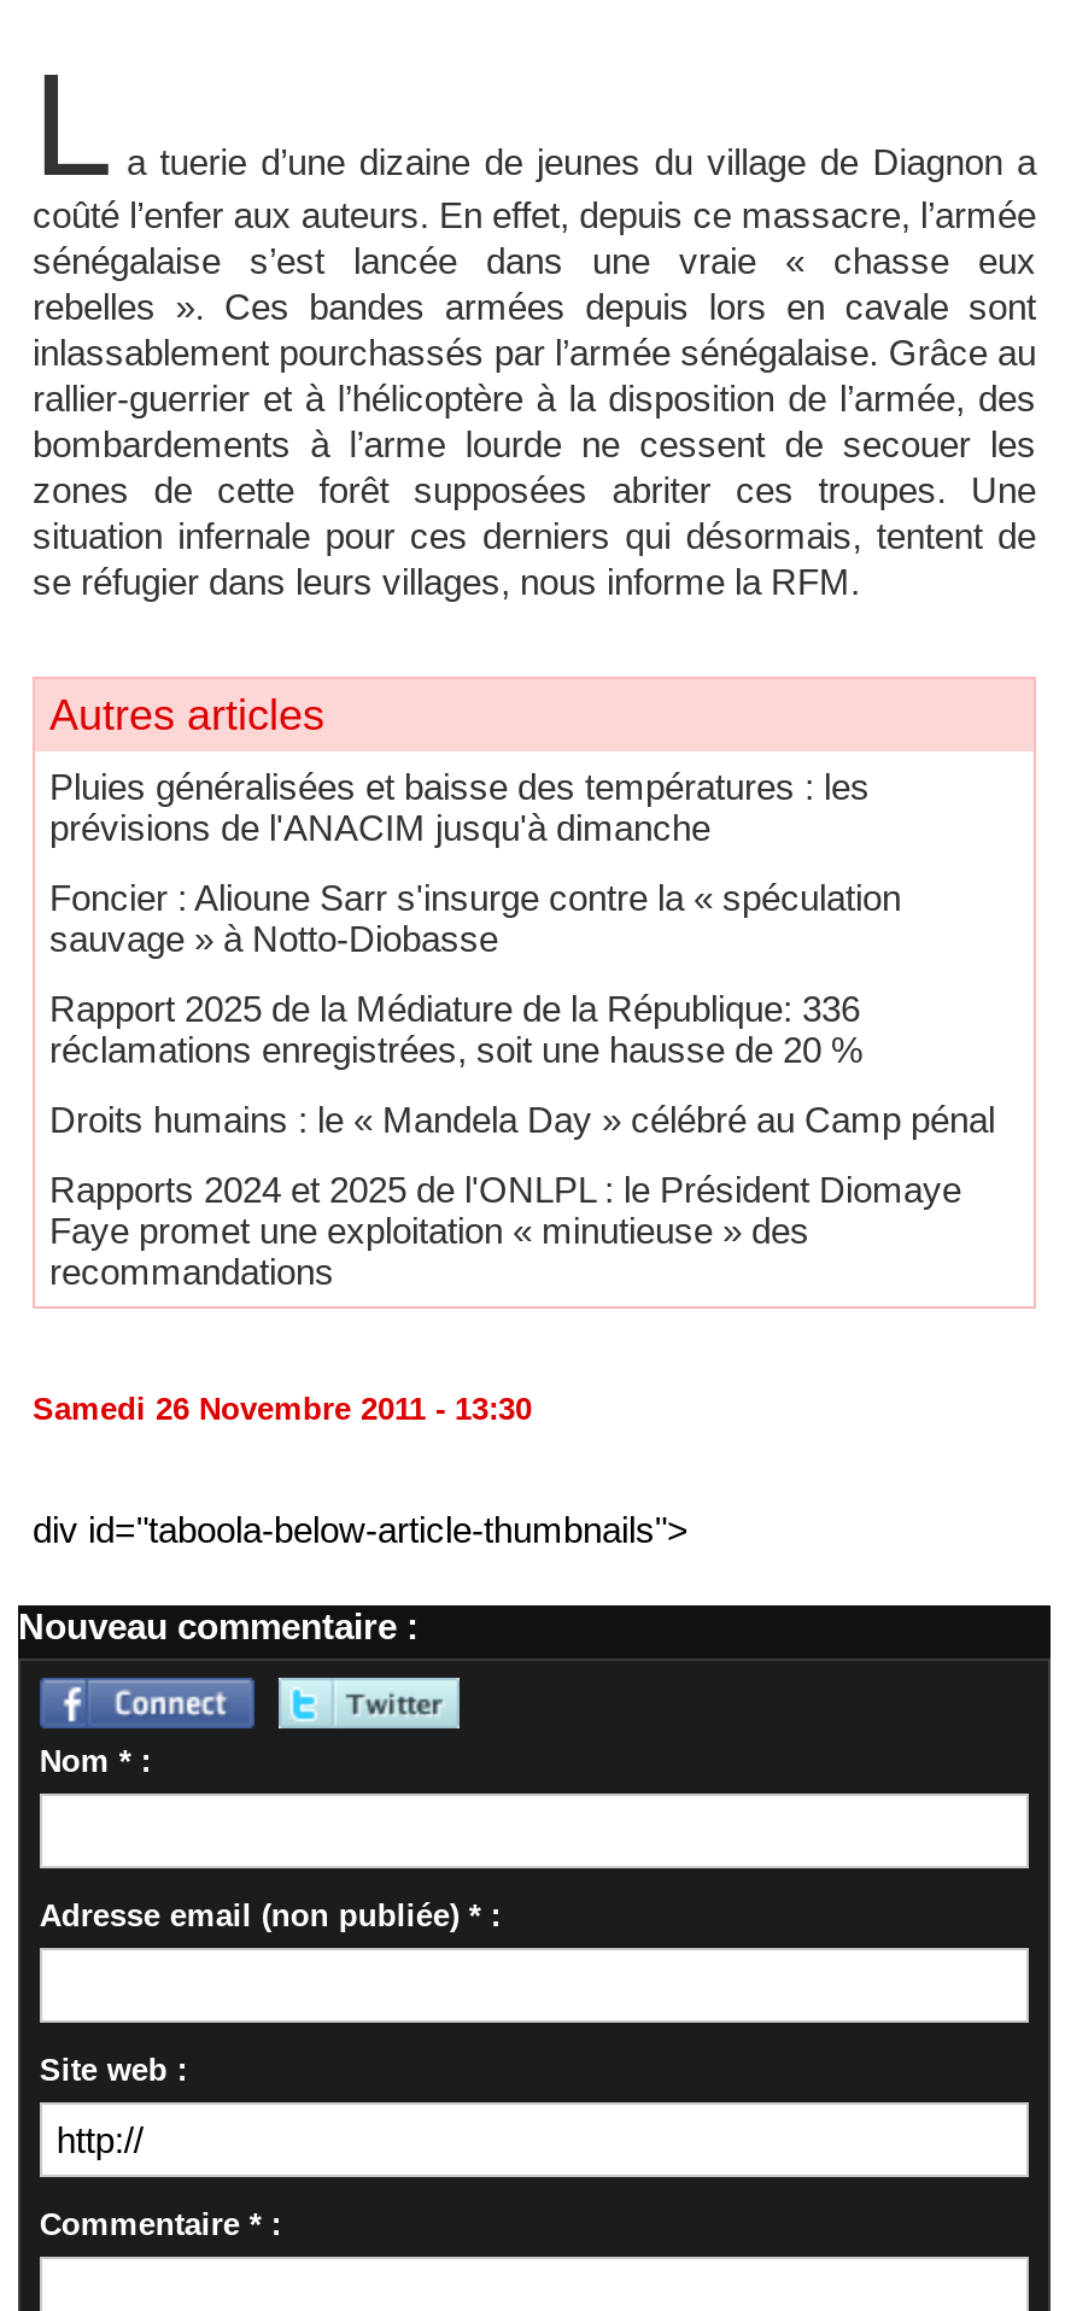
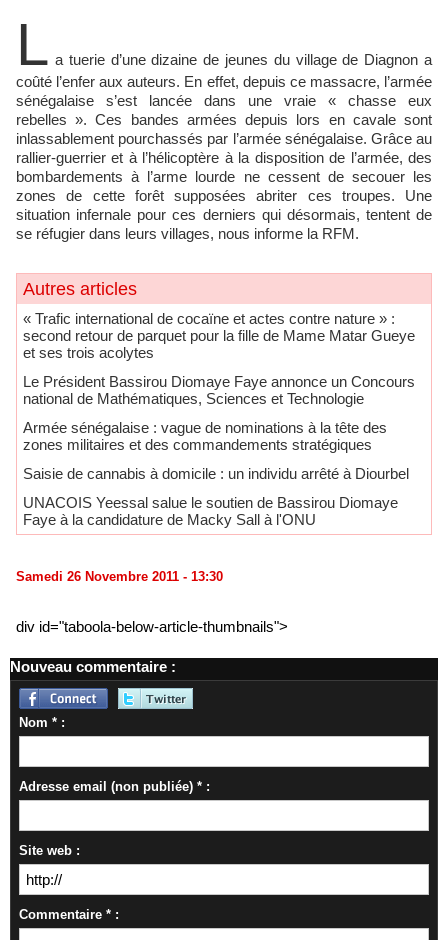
- Pluies généralisées et baisse des températures : les
- prévisions de l'ANACIM jusqu'à dimanche
+ « Trafic international de cocaïne et actes contre nature » :
+ second retour de parquet pour la fille de Mame Matar Gueye
+ et ses trois acolytes

- Foncier : Alioune Sarr s'insurge contre la « spéculation
- sauvage » à Notto-Diobasse
+ Le Président Bassirou Diomaye Faye annonce un Concours
+ national de Mathématiques, Sciences et Technologie

- Rapport 2025 de la Médiature de la République: 336
- réclamations enregistrées, soit une hausse de 20 %
+ Armée sénégalaise : vague de nominations à la tête des
+ zones militaires et des commandements stratégiques

- Droits humains : le « Mandela Day » célébré au Camp pénal
+ Saisie de cannabis à domicile : un individu arrêté à Diourbel

- Rapports 2024 et 2025 de l'ONLPL : le Président Diomaye
- Faye promet une exploitation « minutieuse » des
- recommandations
+ UNACOIS Yeessal salue le soutien de Bassirou Diomaye
+ Faye à la candidature de Macky Sall à l'ONU
